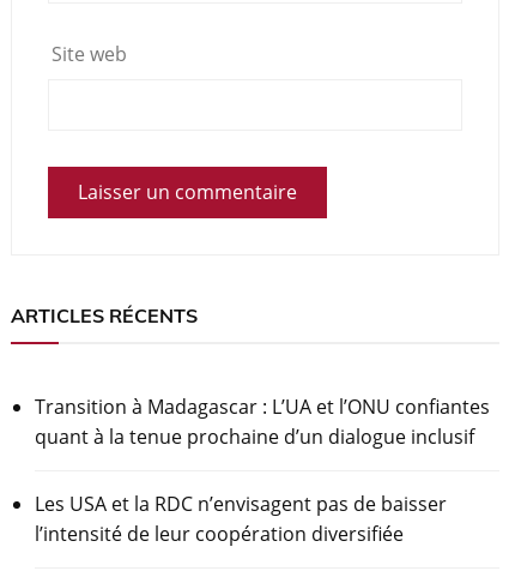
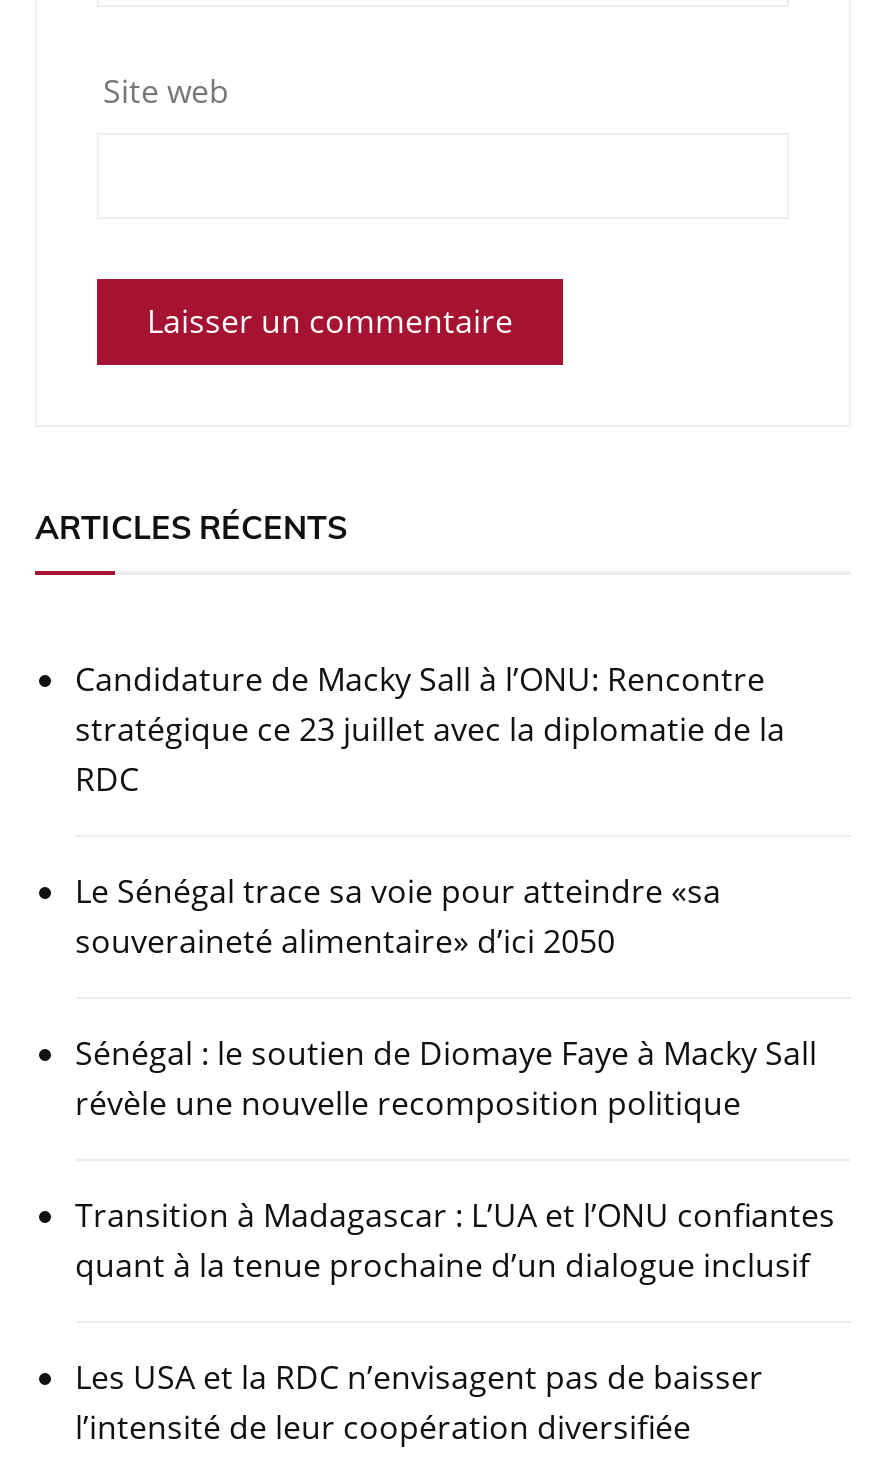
+ Candidature de Macky Sall à l’ONU: Rencontre
+ stratégique ce 23 juillet avec la diplomatie de la
+ RDC
+ Le Sénégal trace sa voie pour atteindre «sa
+ souveraineté alimentaire» d’ici 2050
+ Sénégal : le soutien de Diomaye Faye à Macky Sall
+ révèle une nouvelle recomposition politique
